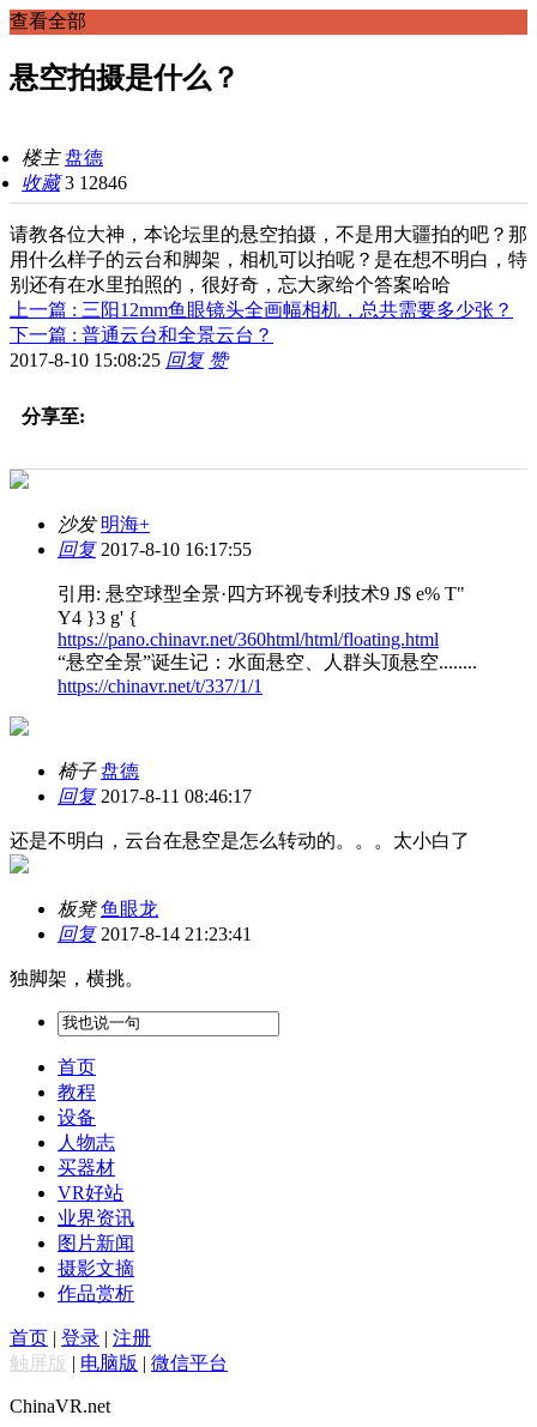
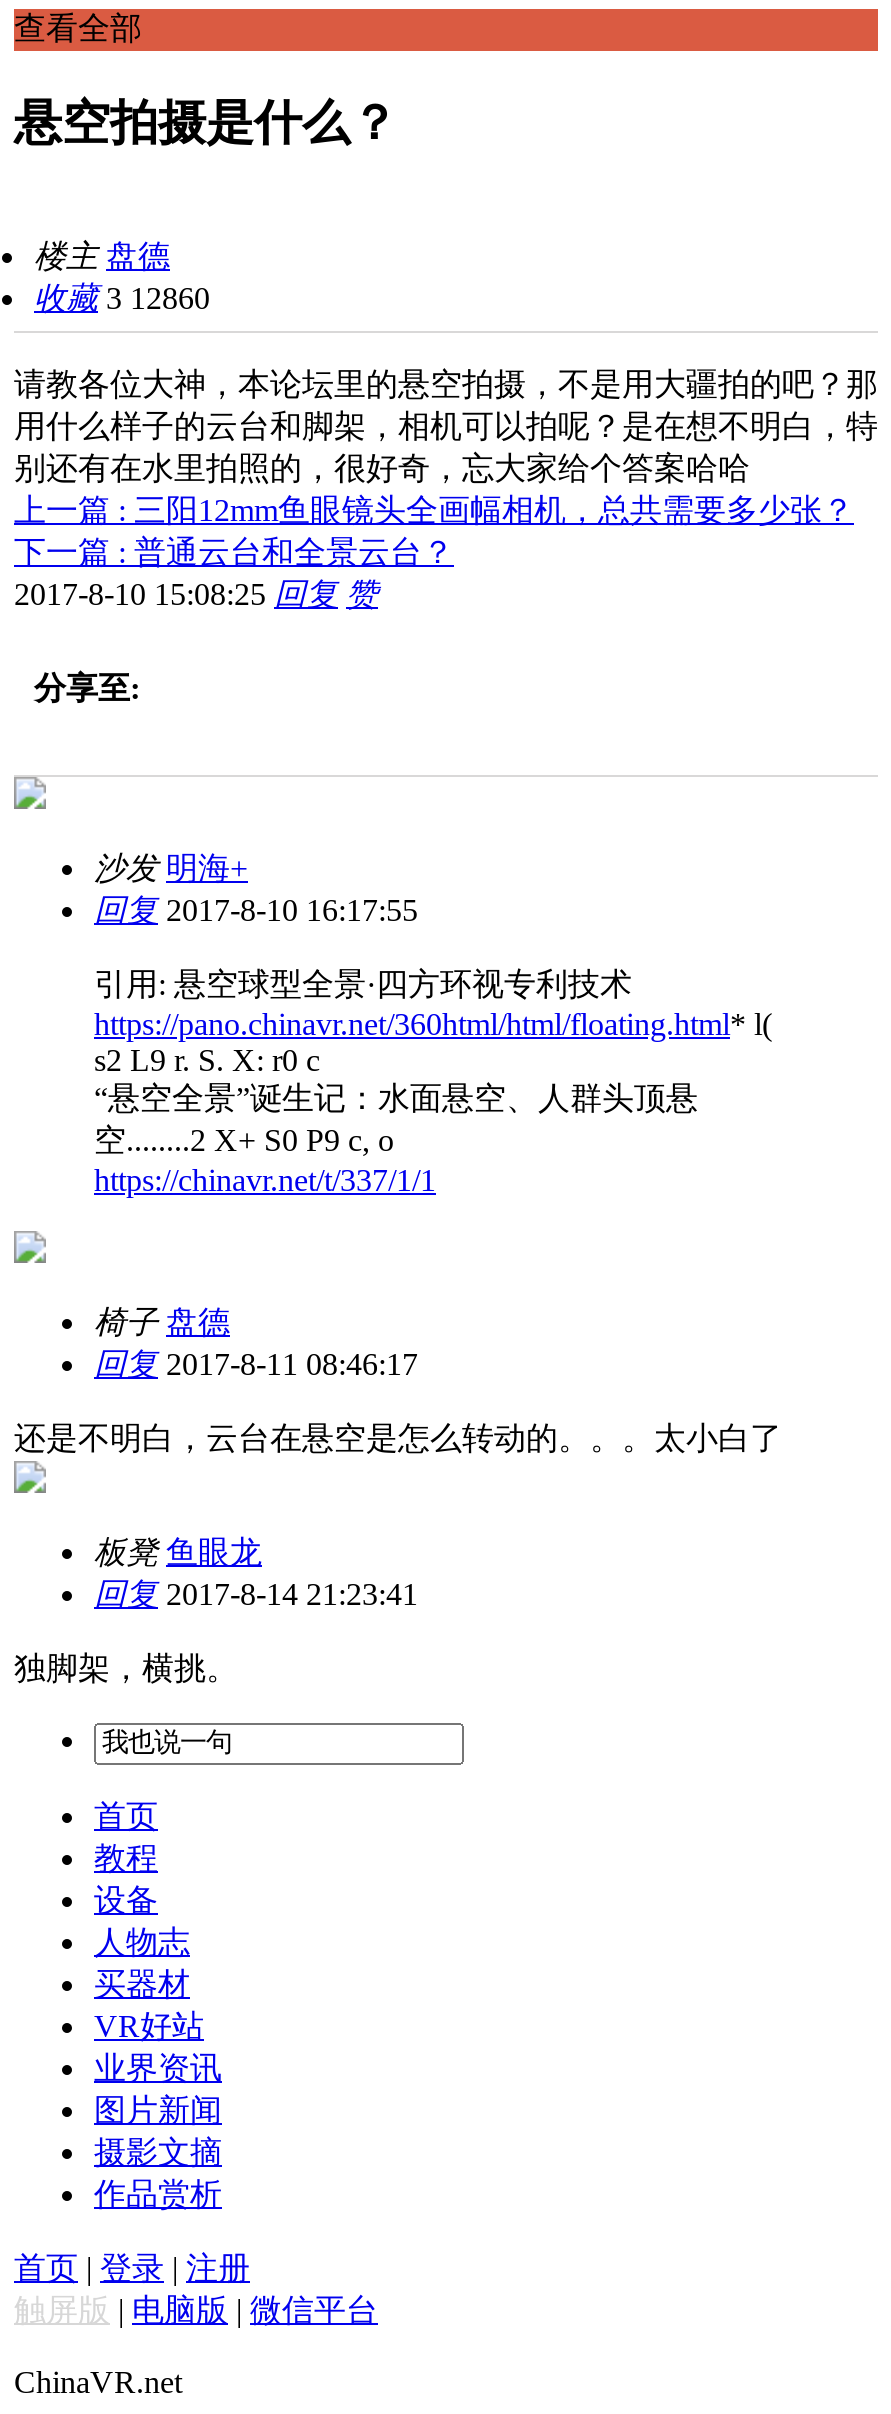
- 收藏 3 12846
+ 收藏 3 12860

- 引用: 悬空球型全景·四方环视专利技术9 J$ e% T"
- Y4 }3 g' {
- https://pano.chinavr.net/360html/html/floating.html
- “悬空全景”诞生记：水面悬空、人群头顶悬空........
+ 引用: 悬空球型全景·四方环视专利技术
+ https://pano.chinavr.net/360html/html/floating.html* l(
+ s2 L9 r. S. X: r0 c
+ “悬空全景”诞生记：水面悬空、人群头顶悬
+ 空........2 X+ S0 P9 c, o
